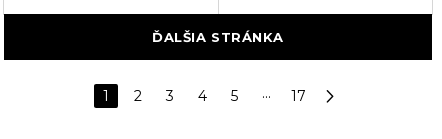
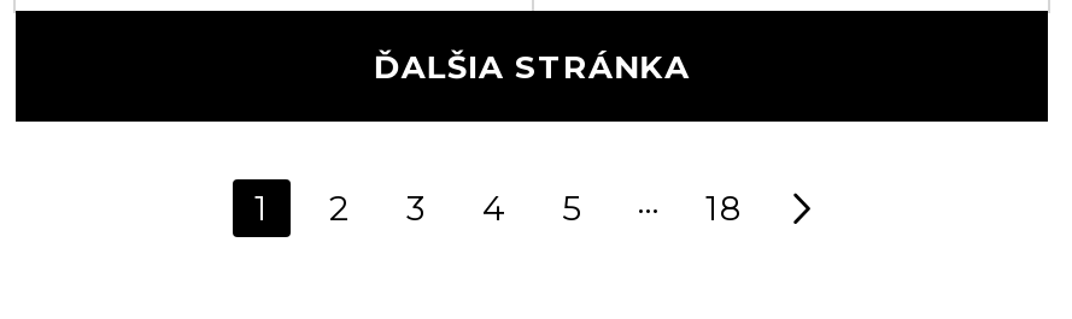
- 17
+ 18
